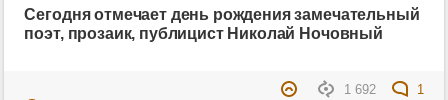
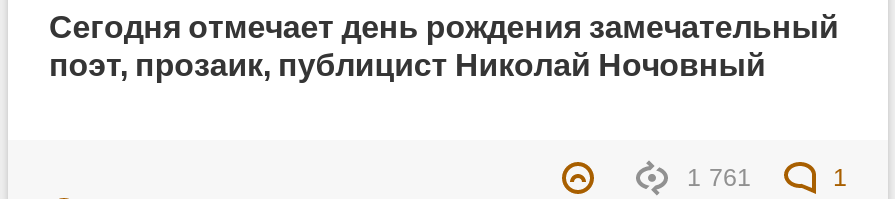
- 1 692
+ 1 761
